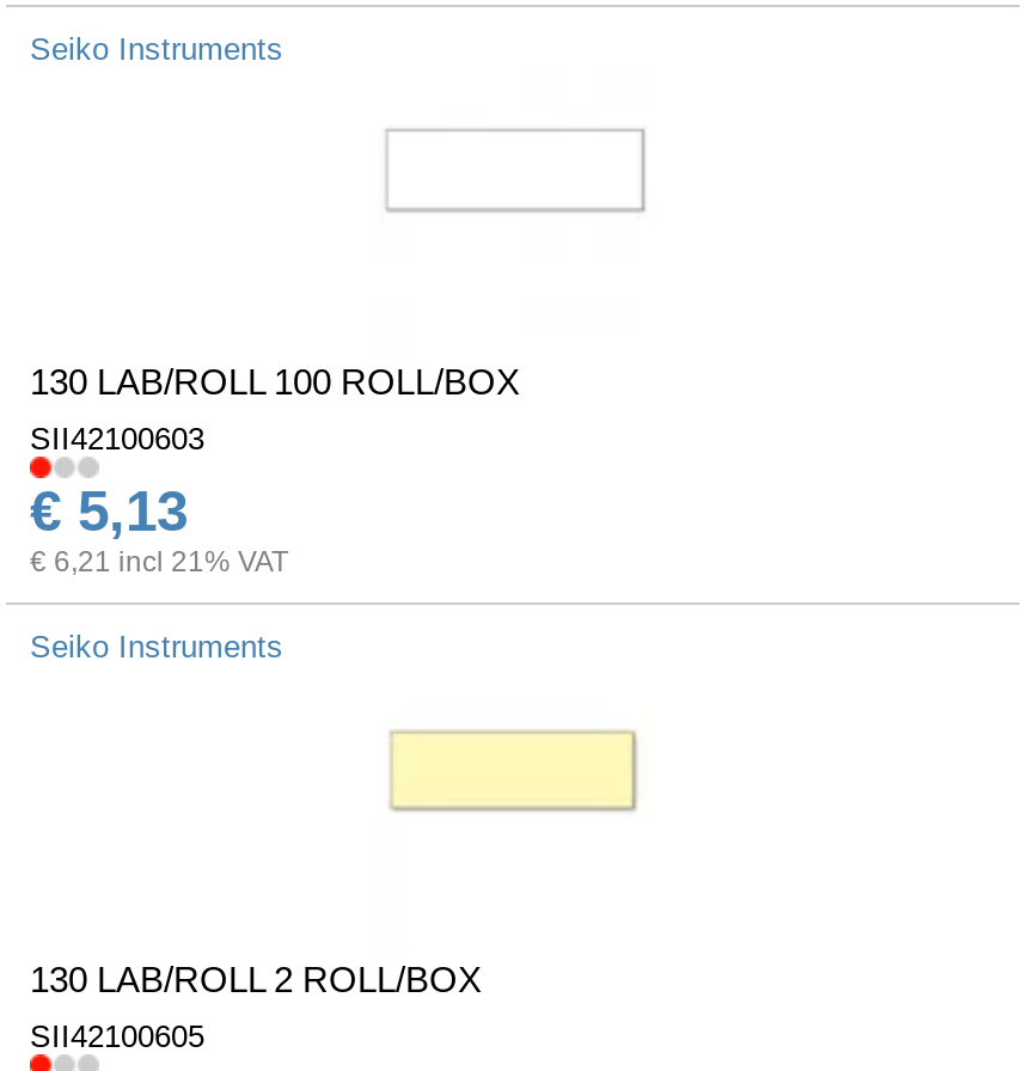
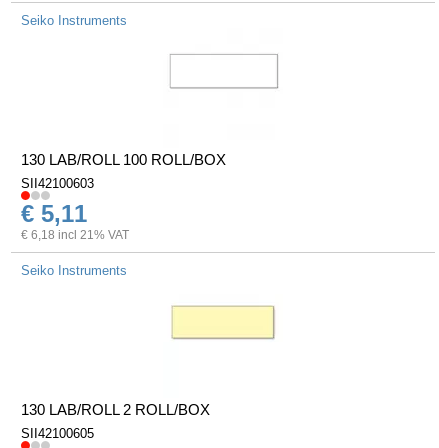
- € 5,13
+ € 5,11

- € 6,21 incl 21% VAT
+ € 6,18 incl 21% VAT
